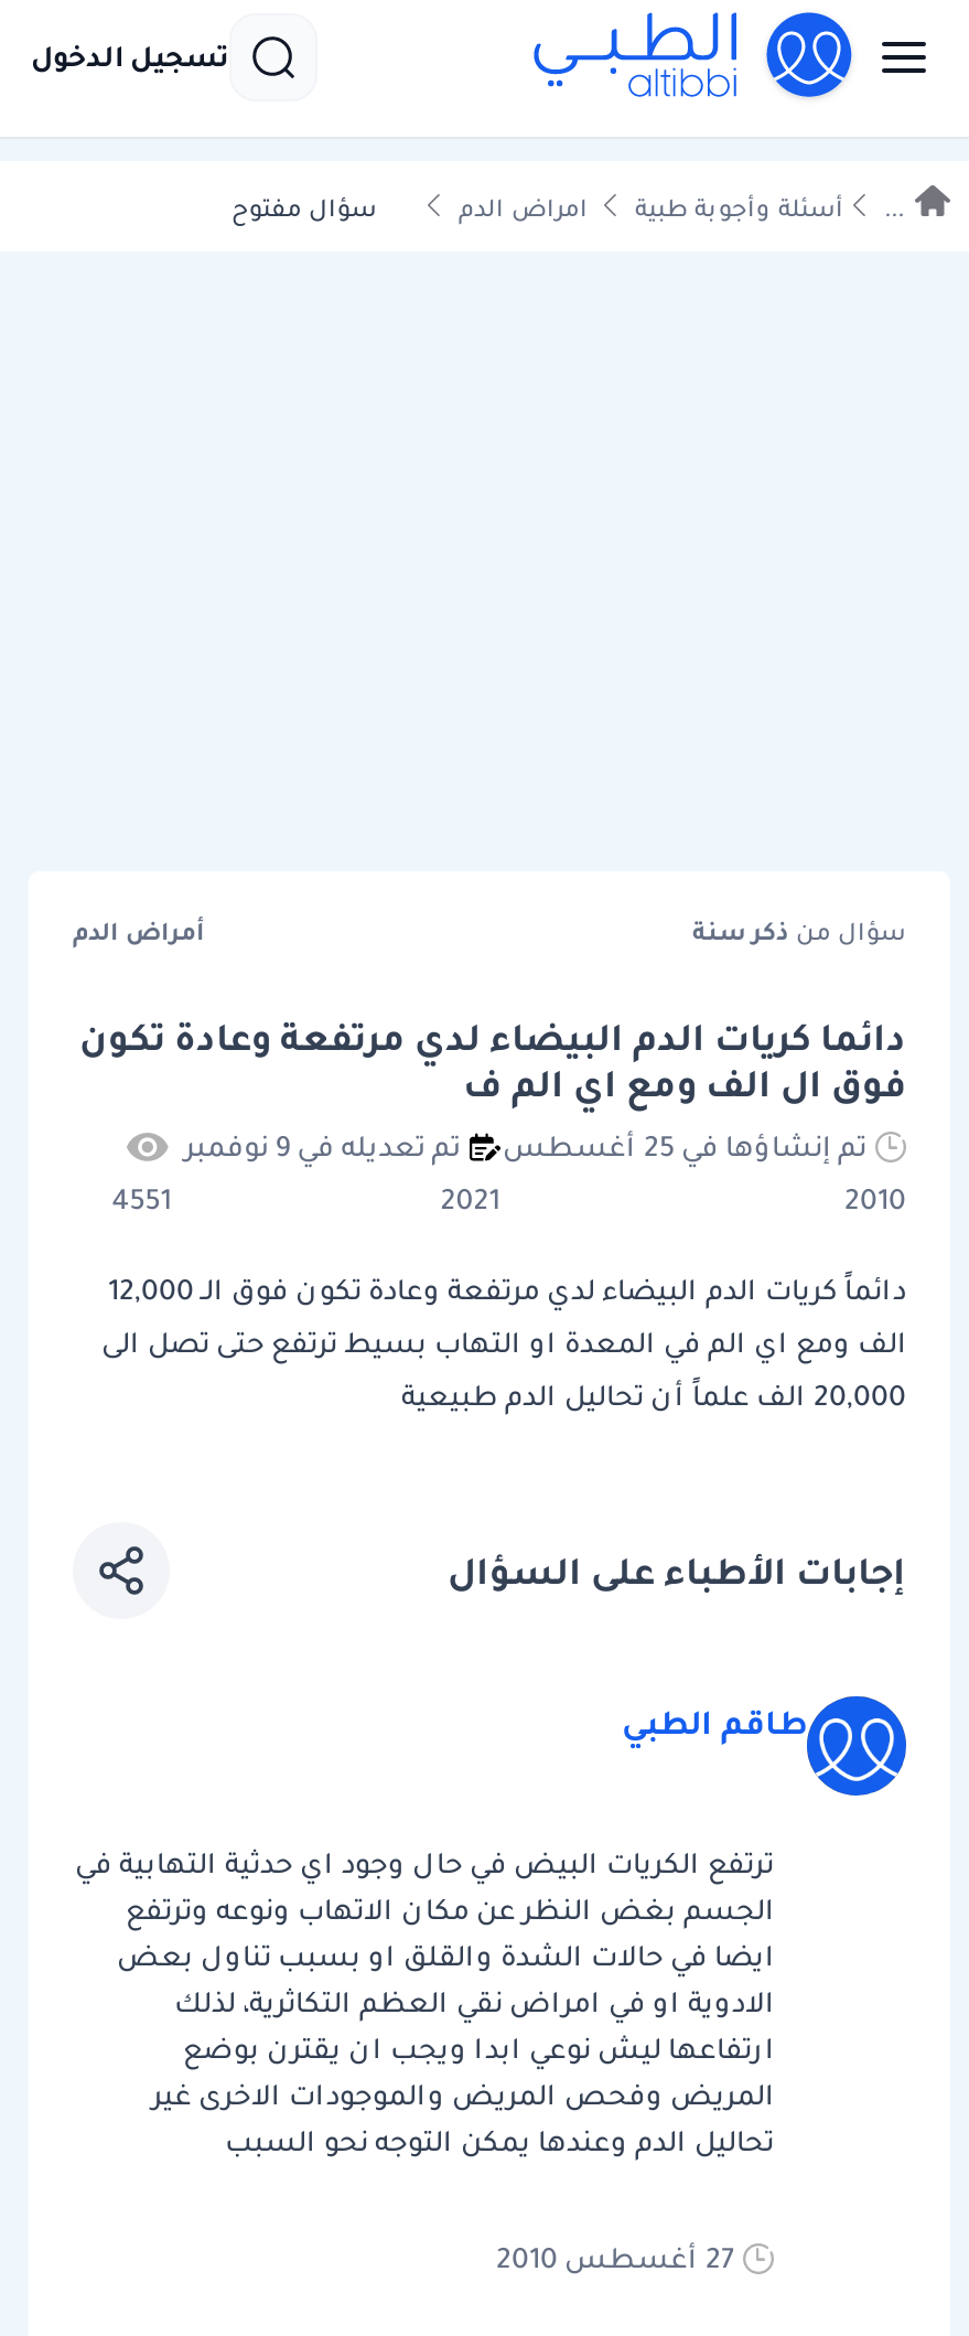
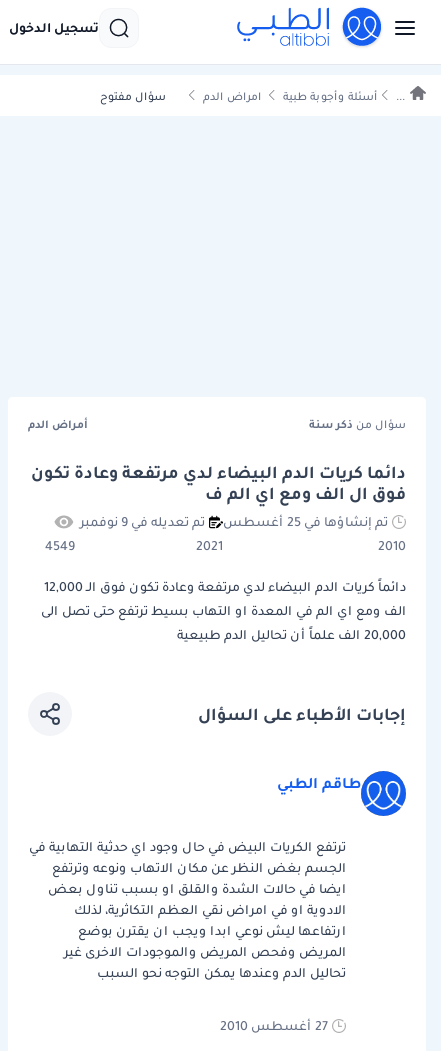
- 4551
+ 4549
